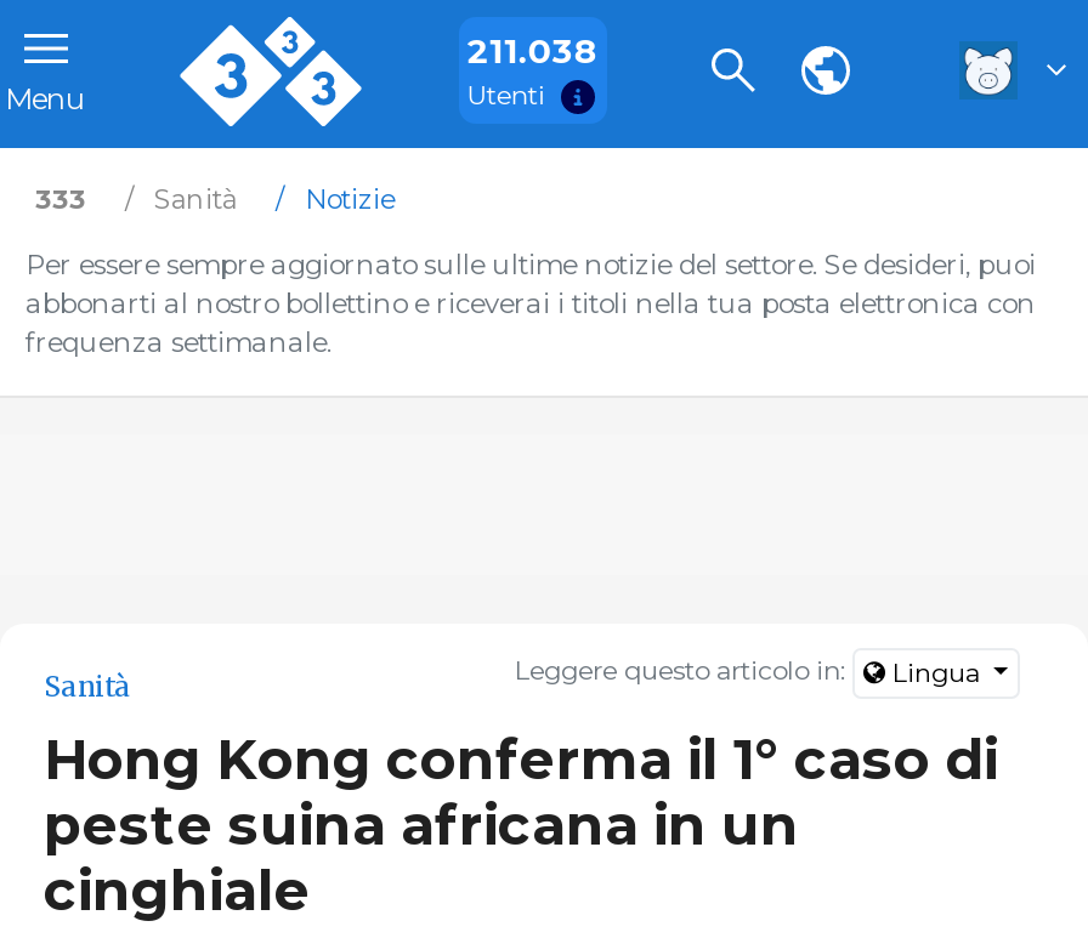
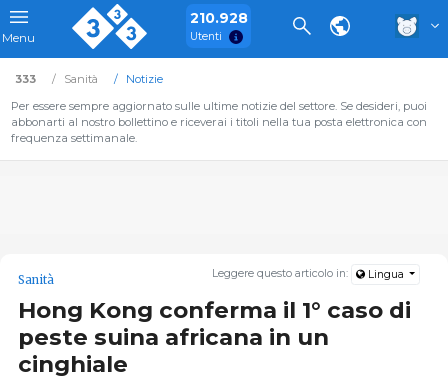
- 211.038
+ 210.928
